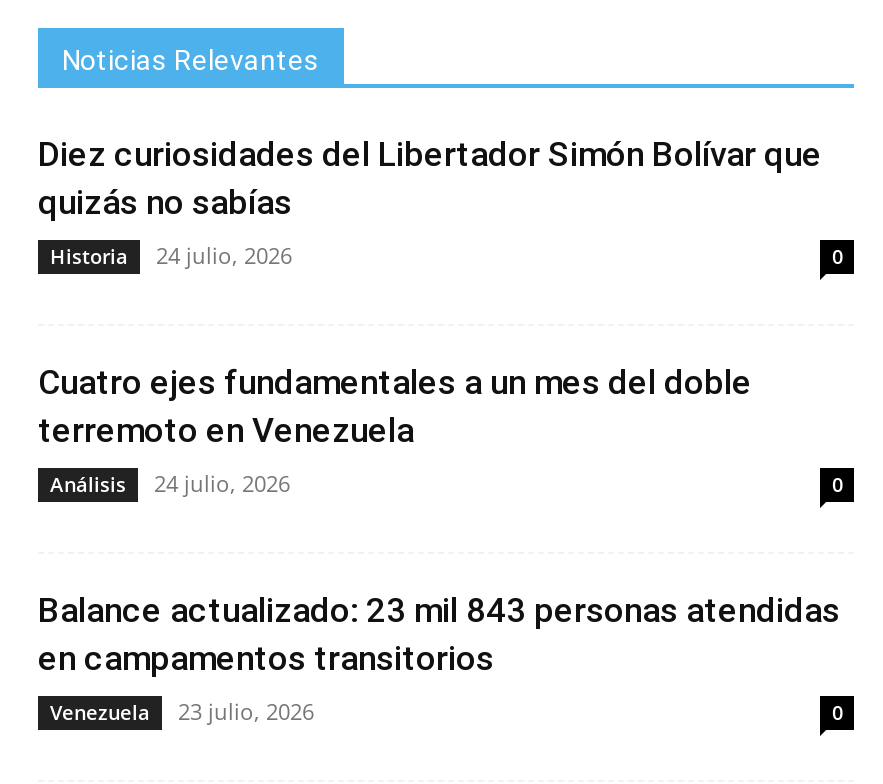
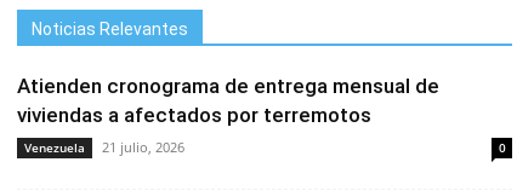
- Diez curiosidades del Libertador Simón Bolívar que
- quizás no sabías
- Historia
- 24 julio, 2026
- 0
- Cuatro ejes fundamentales a un mes del doble
- terremoto en Venezuela
- Análisis
- 24 julio, 2026
- 0
- Balance actualizado: 23 mil 843 personas atendidas
- en campamentos transitorios
+ Atienden cronograma de entrega mensual de
+ viviendas a afectados por terremotos

- Venezuela 23 julio, 2026
+ Venezuela 21 julio, 2026
